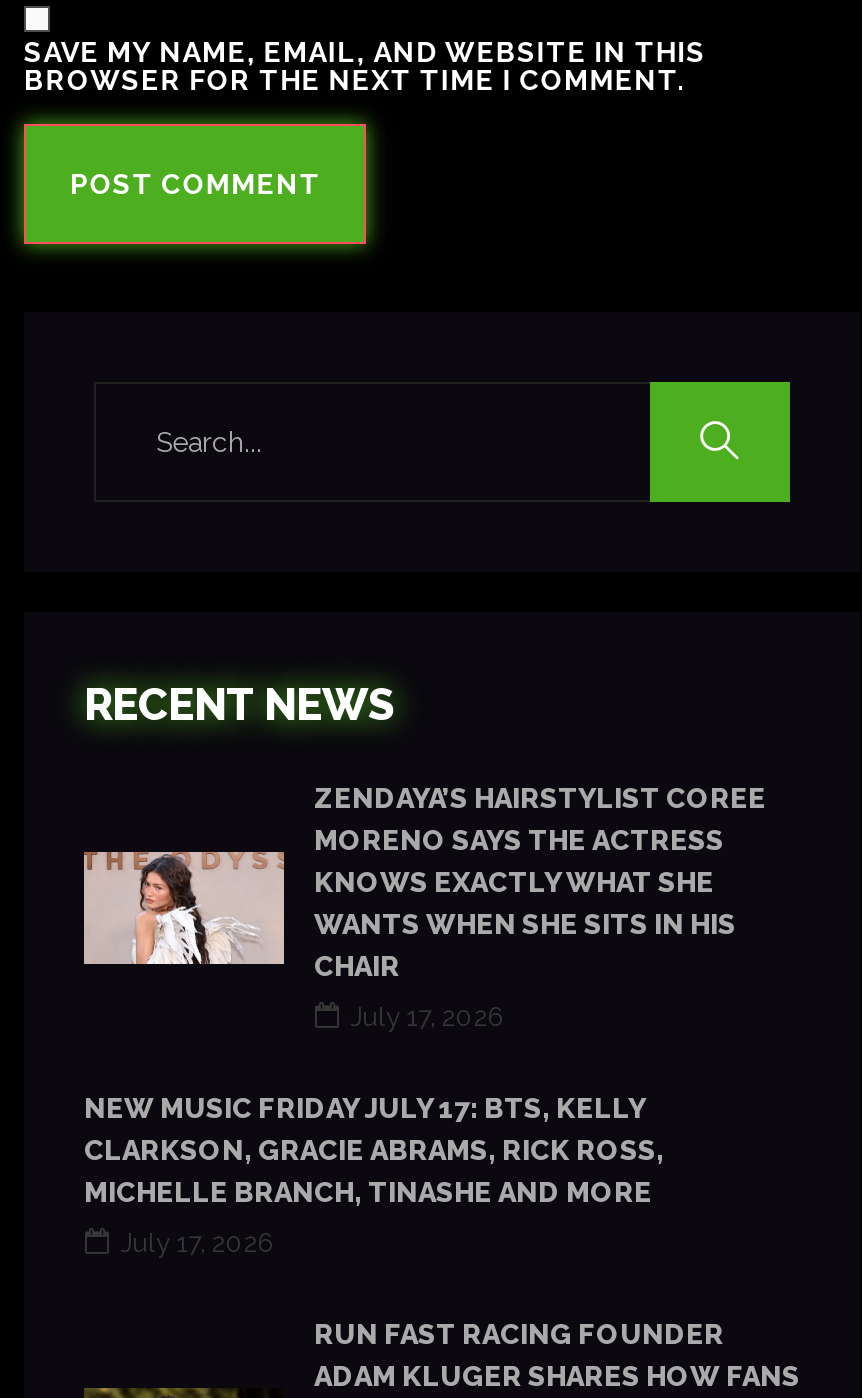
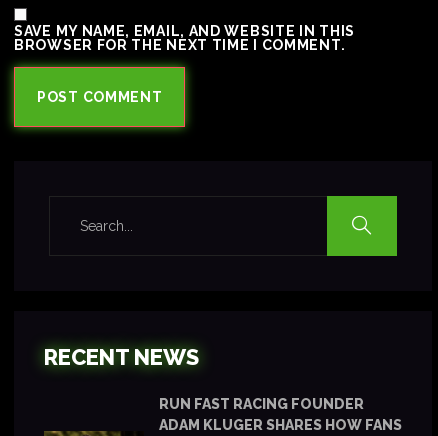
- [image]
- ZENDAYA’S HAIRSTYLIST COREE
- MORENO SAYS THE ACTRESS
- KNOWS EXACTLY WHAT SHE
- WANTS WHEN SHE SITS IN HIS
- CHAIR
- July 17, 2026
- NEW MUSIC FRIDAY JULY 17: BTS, KELLY
- CLARKSON, GRACIE ABRAMS, RICK ROSS,
- MICHELLE BRANCH, TINASHE AND MORE
- July 17, 2026
